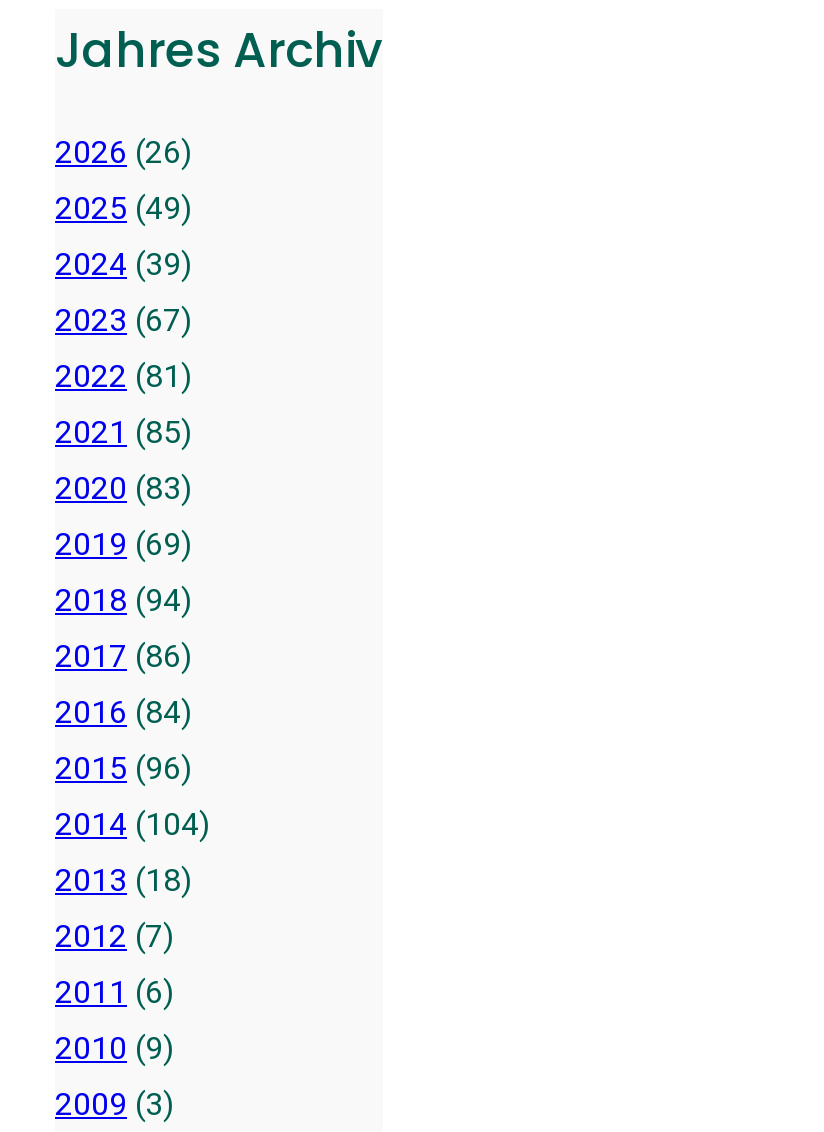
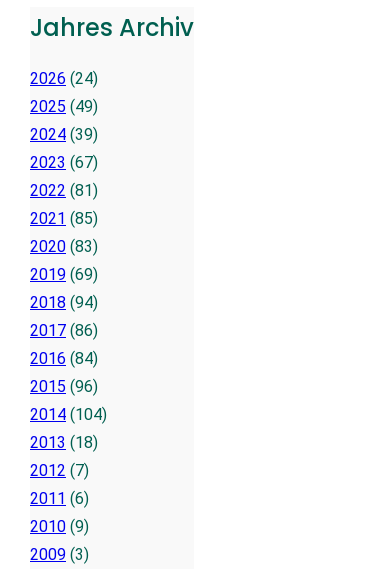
- 2026 (26)
+ 2026 (24)
